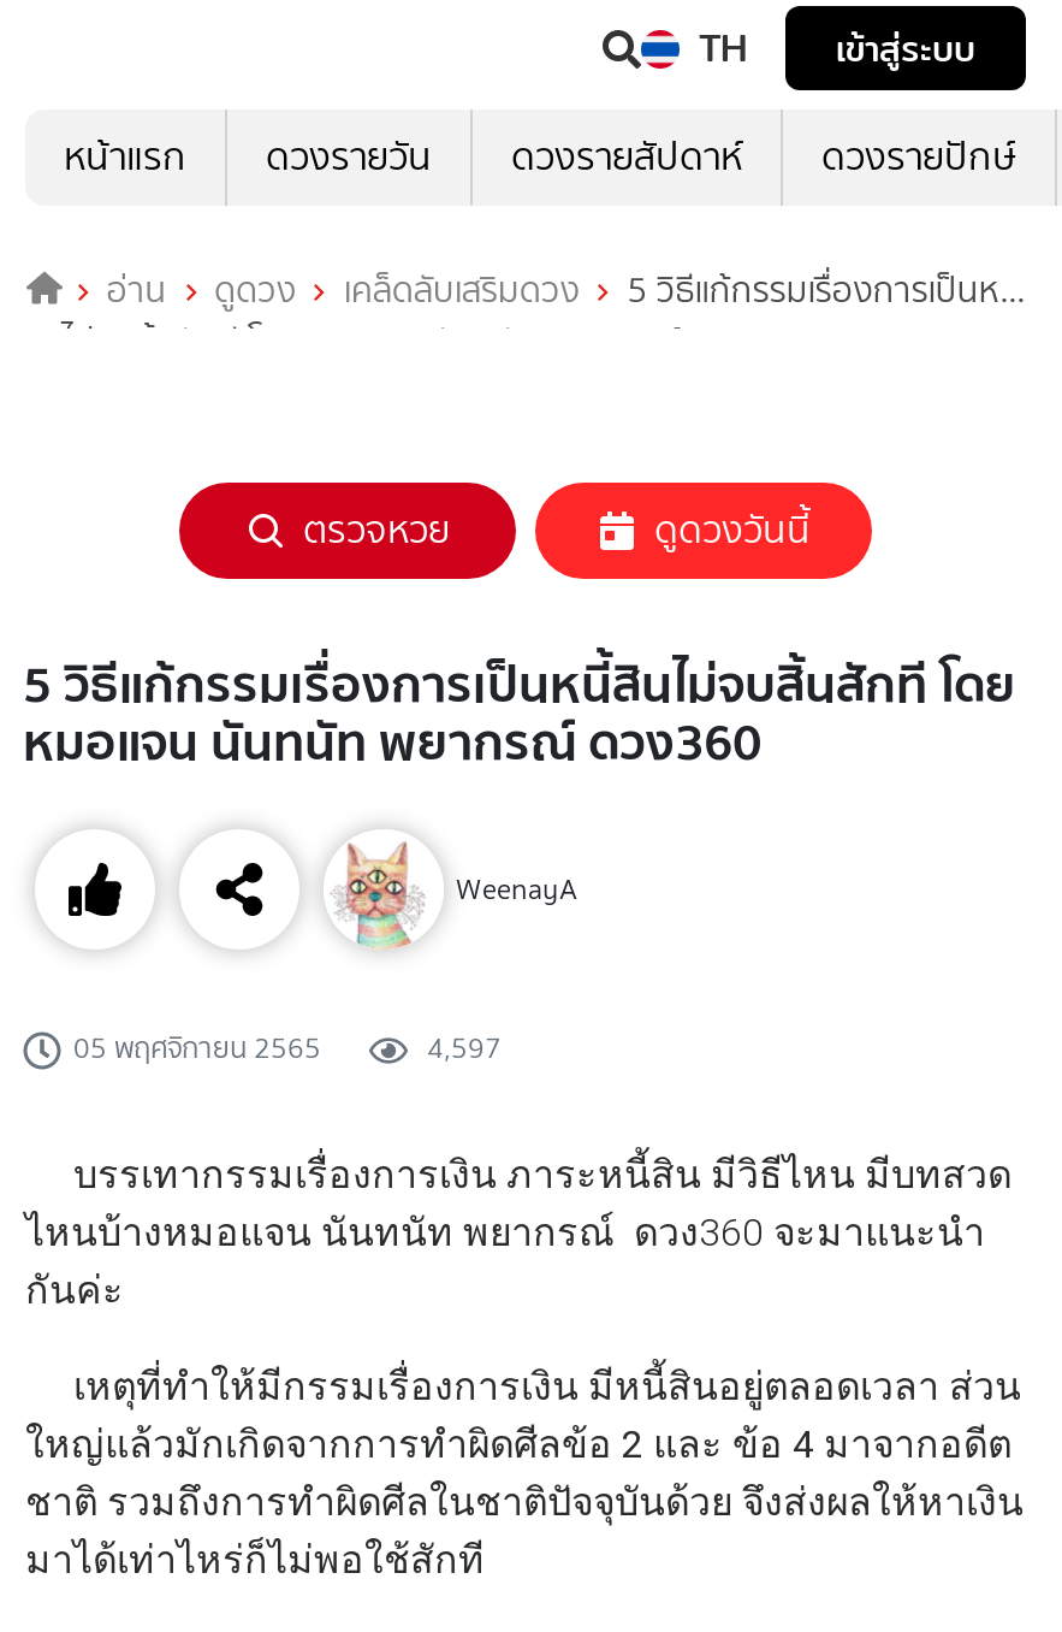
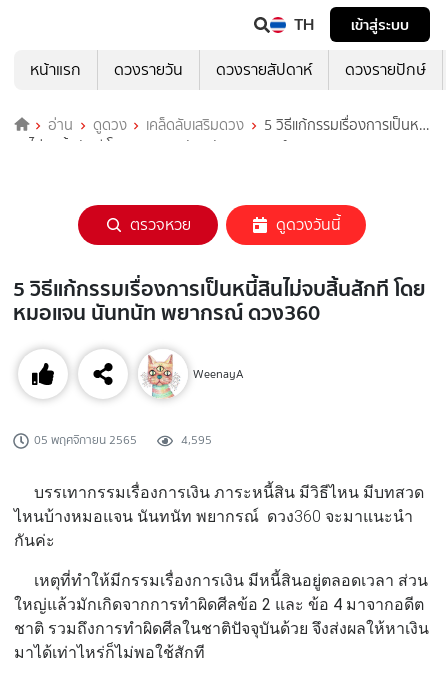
- 4,597
+ 4,595
